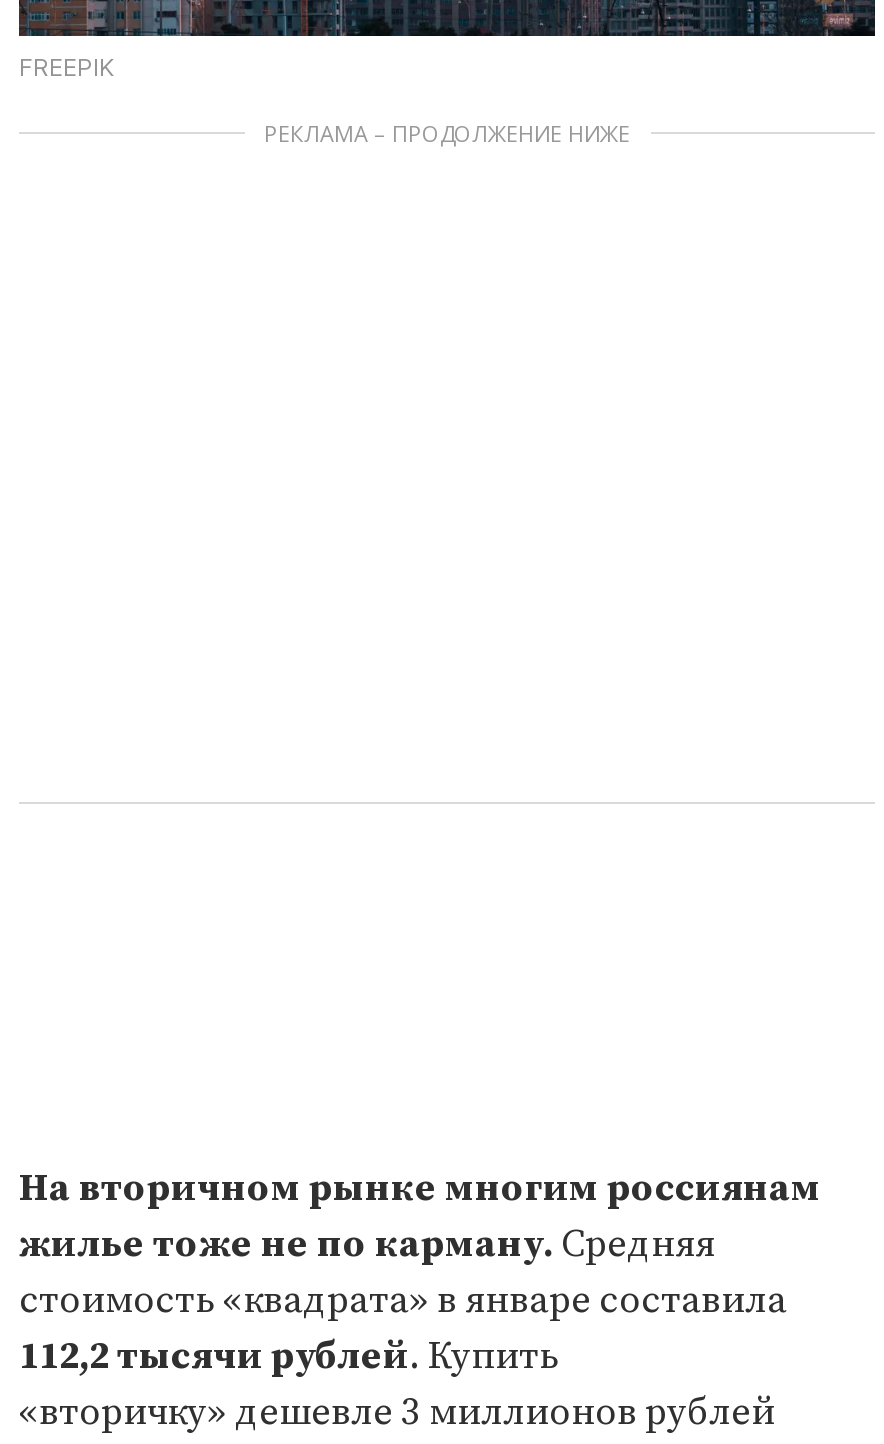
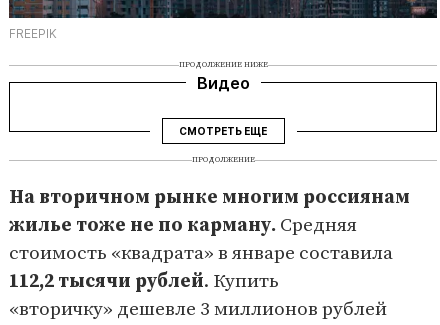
- РЕКЛАМА – ПРОДОЛЖЕНИЕ НИЖЕ
+ ПРОДОЛЖЕНИЕ НИЖЕ
+ Видео
+ СМОТРЕТЬ ЕЩЕ
+ ПРОДОЛЖЕНИЕ
